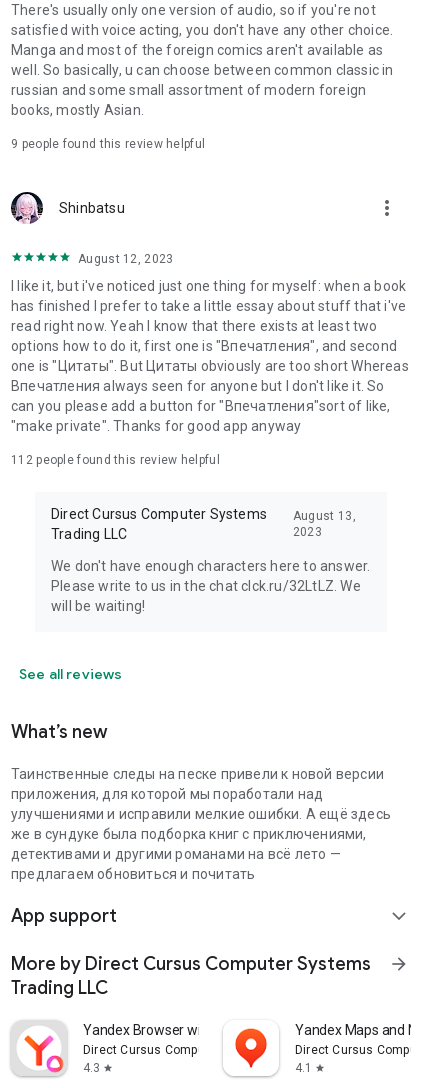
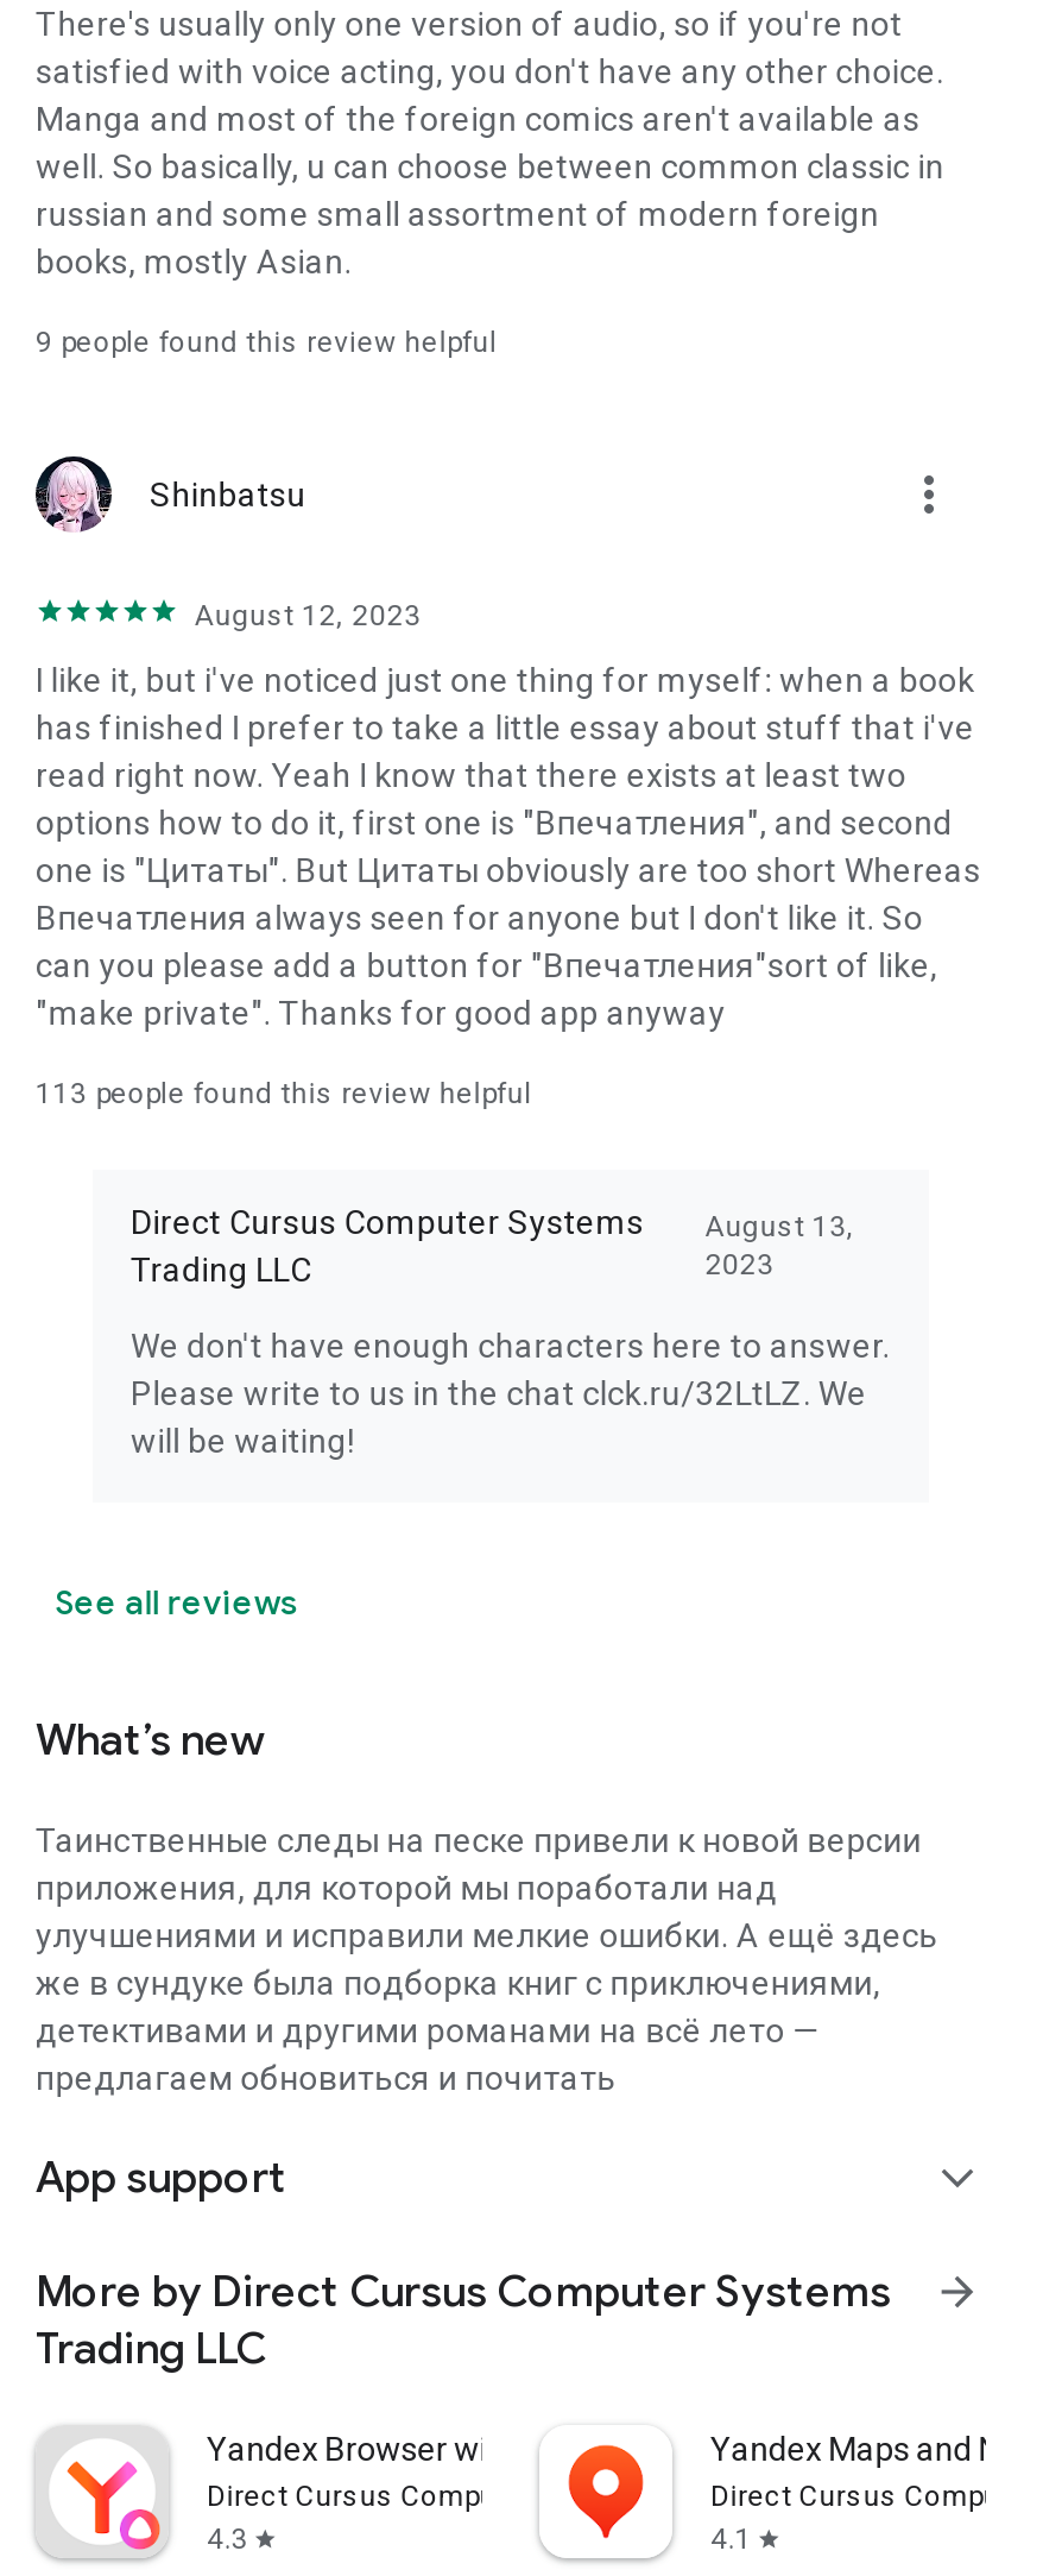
- 112 people found this review helpful
+ 113 people found this review helpful
